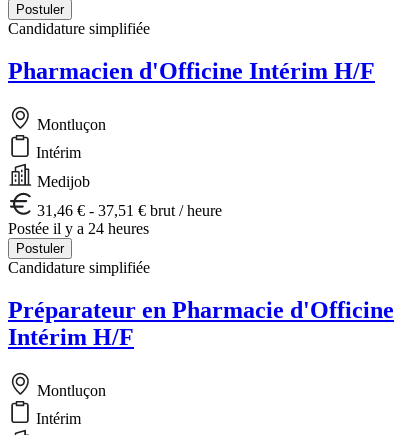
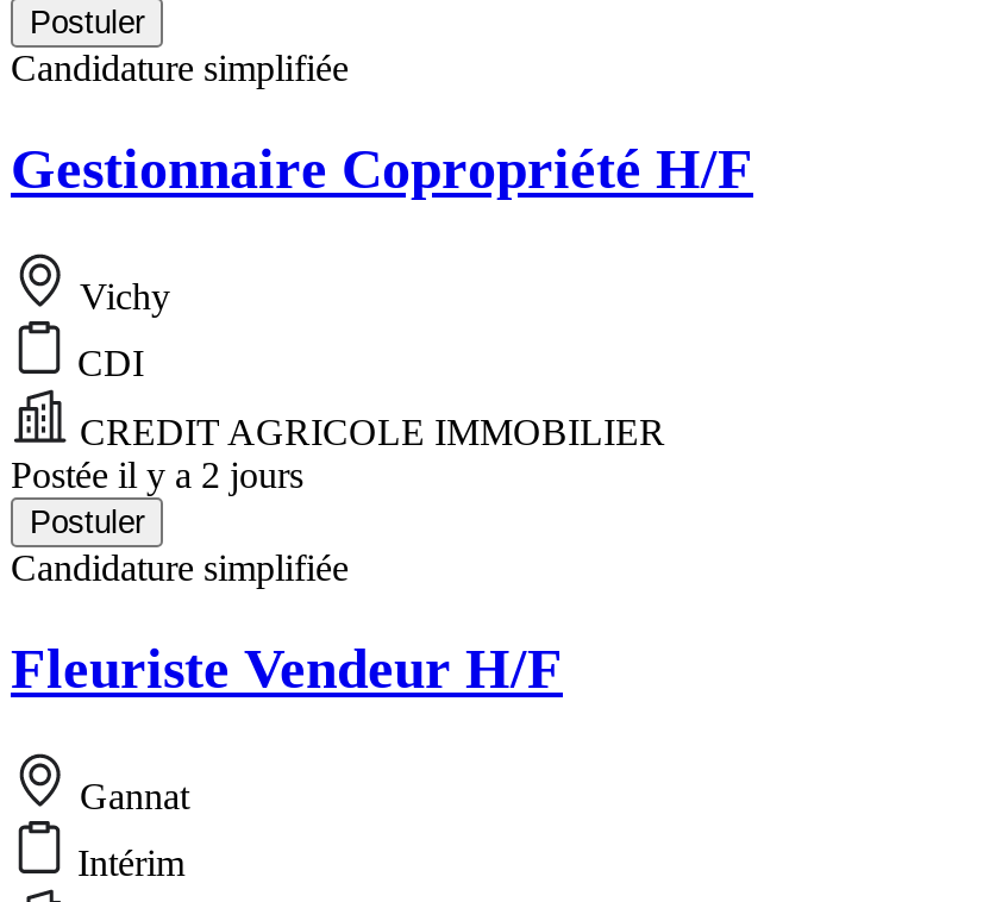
- Pharmacien d'Officine Intérim H/F
- Montluçon
- Intérim
- Medijob
- 31,46 € - 37,51 € brut / heure
- Postée il y a 24 heures
+ Gestionnaire Copropriété H/F
+ Vichy
+ CDI
+ CREDIT AGRICOLE IMMOBILIER
+ Postée il y a 2 jours

- Préparateur en Pharmacie d'Officine
- Intérim H/F
+ Fleuriste Vendeur H/F

- Montluçon
+ Gannat
